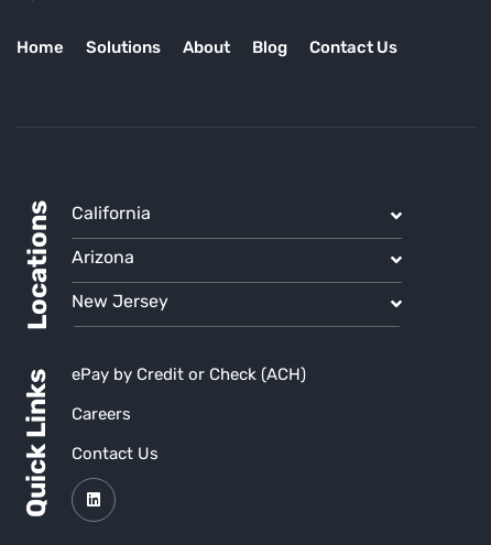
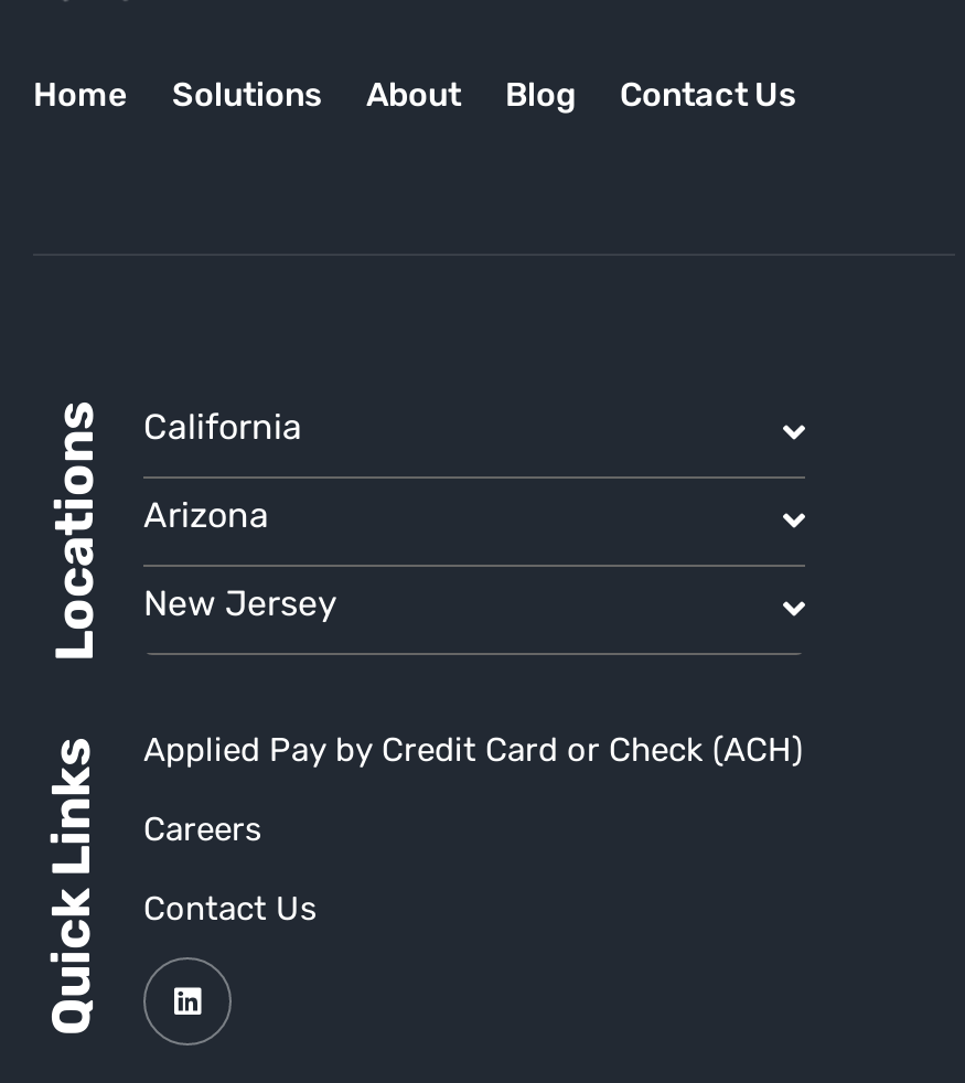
- ePay by Credit or Check (ACH)
+ Applied Pay by Credit Card or Check (ACH)
